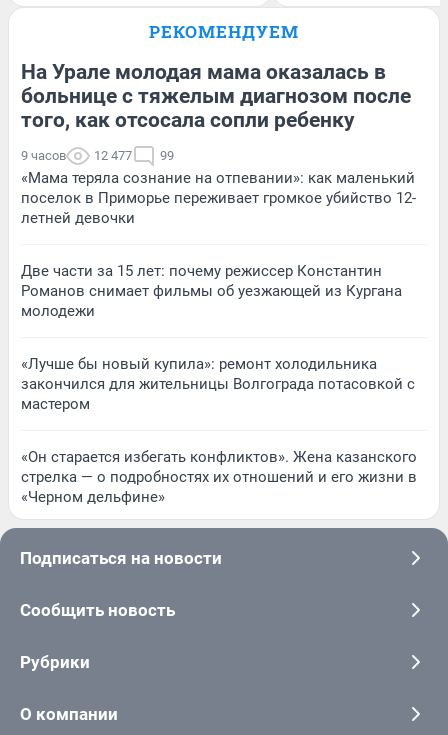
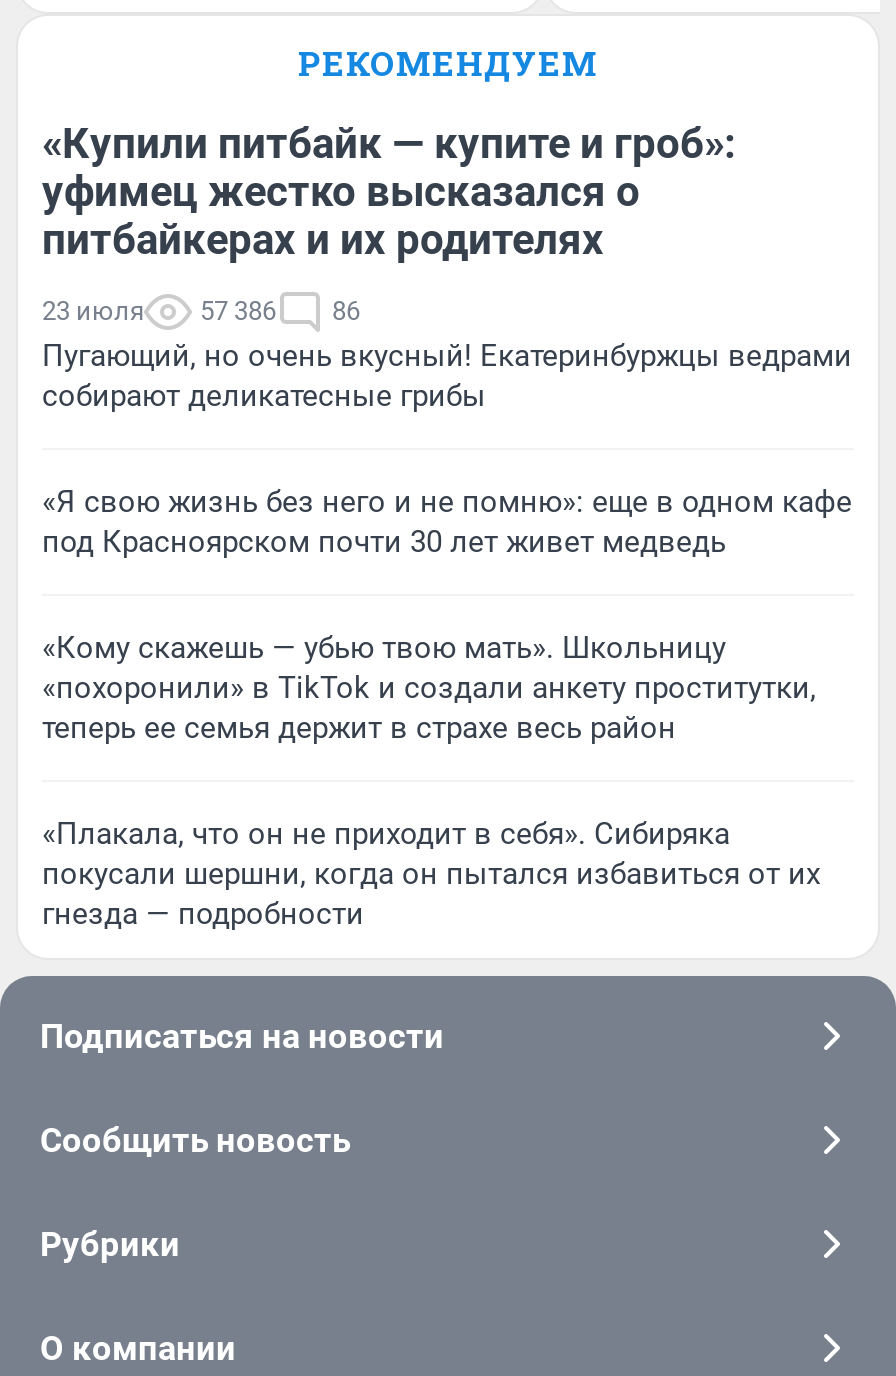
- На Урале молодая мама оказалась в
- больнице с тяжелым диагнозом после
- того, как отсосала сопли ребенку
+ «Купили питбайк — купите и гроб»:
+ уфимец жестко высказался о
+ питбайкерах и их родителях

- 9 часов
- 12 477
- 99
- «Мама теряла сознание на отпевании»: как маленький
- поселок в Приморье переживает громкое убийство 12-
- летней девочки
+ 23 июля
+ 57 386
+ 86
+ Пугающий, но очень вкусный! Екатеринбуржцы ведрами
+ собирают деликатесные грибы

- Две части за 15 лет: почему режиссер Константин
- Романов снимает фильмы об уезжающей из Кургана
- молодежи
+ «Я свою жизнь без него и не помню»: еще в одном кафе
+ под Красноярском почти 30 лет живет медведь

- «Лучше бы новый купила»: ремонт холодильника
- закончился для жительницы Волгограда потасовкой с
- мастером
+ «Кому скажешь — убью твою мать». Школьницу
+ «похоронили» в TikTok и создали анкету проститутки,
+ теперь ее семья держит в страхе весь район

- «Он старается избегать конфликтов». Жена казанского
- стрелка — о подробностях их отношений и его жизни в
- «Черном дельфине»
+ «Плакала, что он не приходит в себя». Сибиряка
+ покусали шершни, когда он пытался избавиться от их
+ гнезда — подробности
